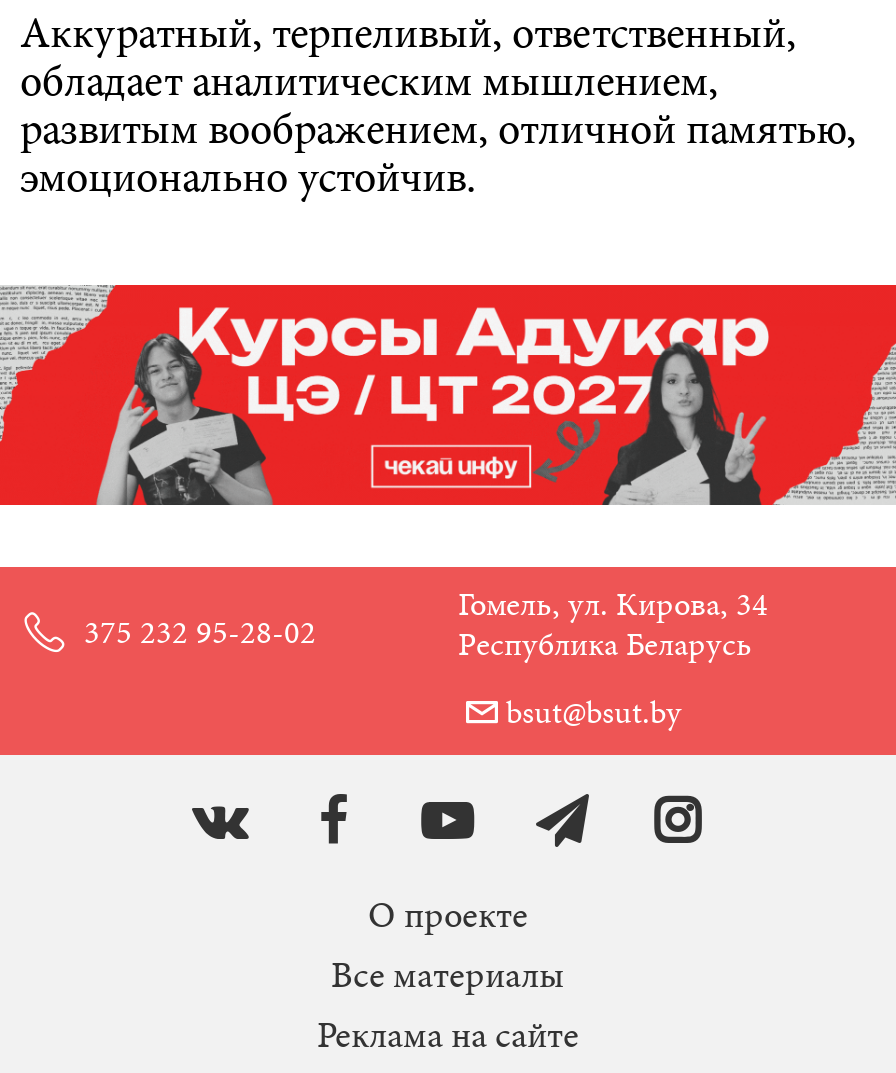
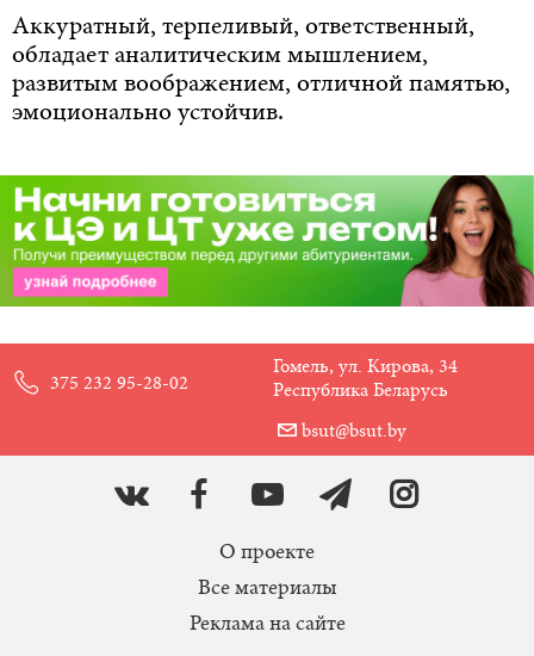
- [image]
+ [image]
